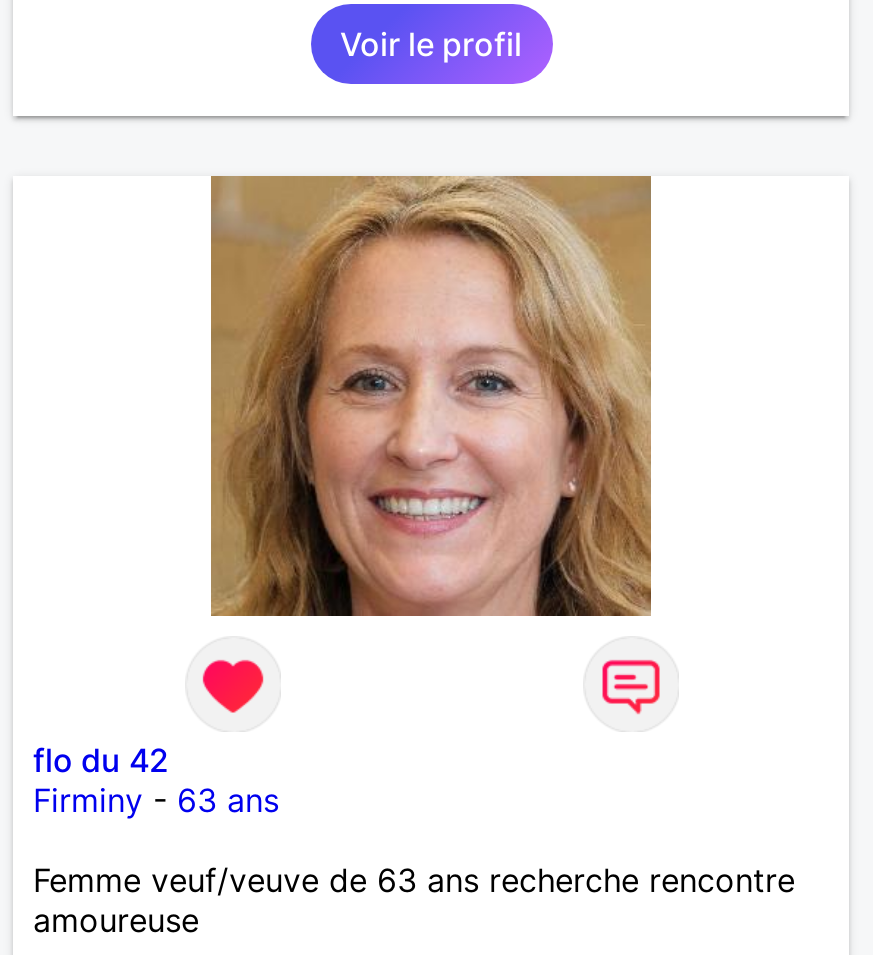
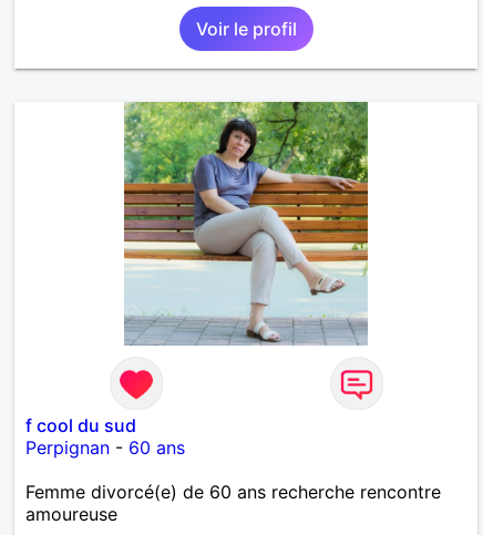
- [image]
+ [image]

- flo du 42
- Firminy - 63 ans
+ f cool du sud
+ Perpignan - 60 ans

- Femme veuf/veuve de 63 ans recherche rencontre
+ Femme divorcé(e) de 60 ans recherche rencontre
